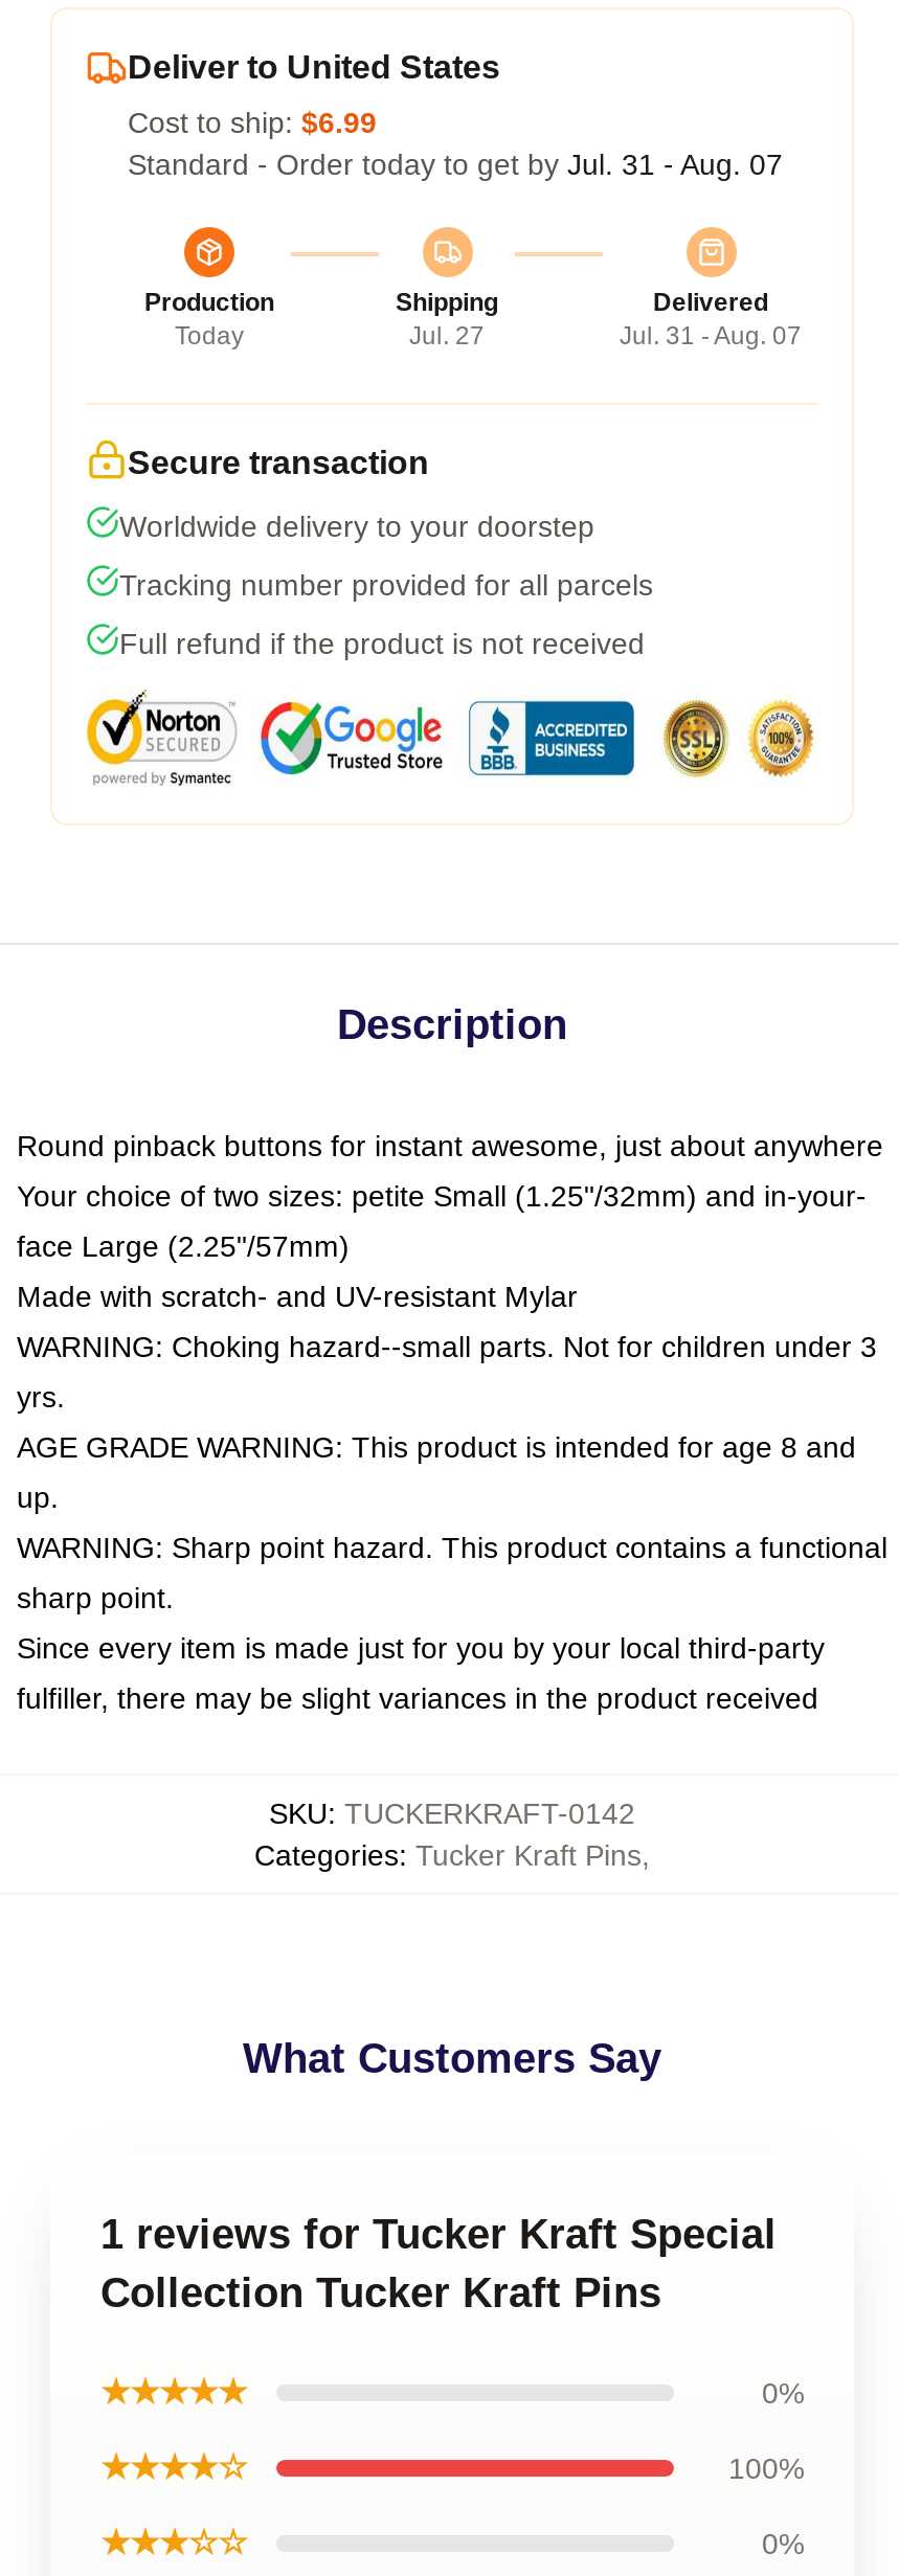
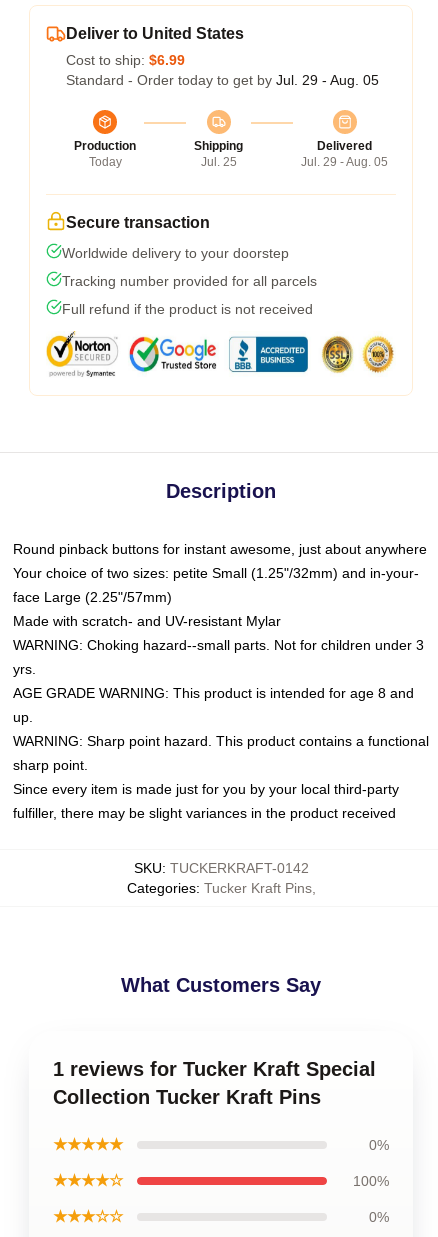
- Standard - Order today to get by Jul. 31 - Aug. 07
+ Standard - Order today to get by Jul. 29 - Aug. 05

- Jul. 27
+ Jul. 25

- Jul. 31 - Aug. 07
+ Jul. 29 - Aug. 05
